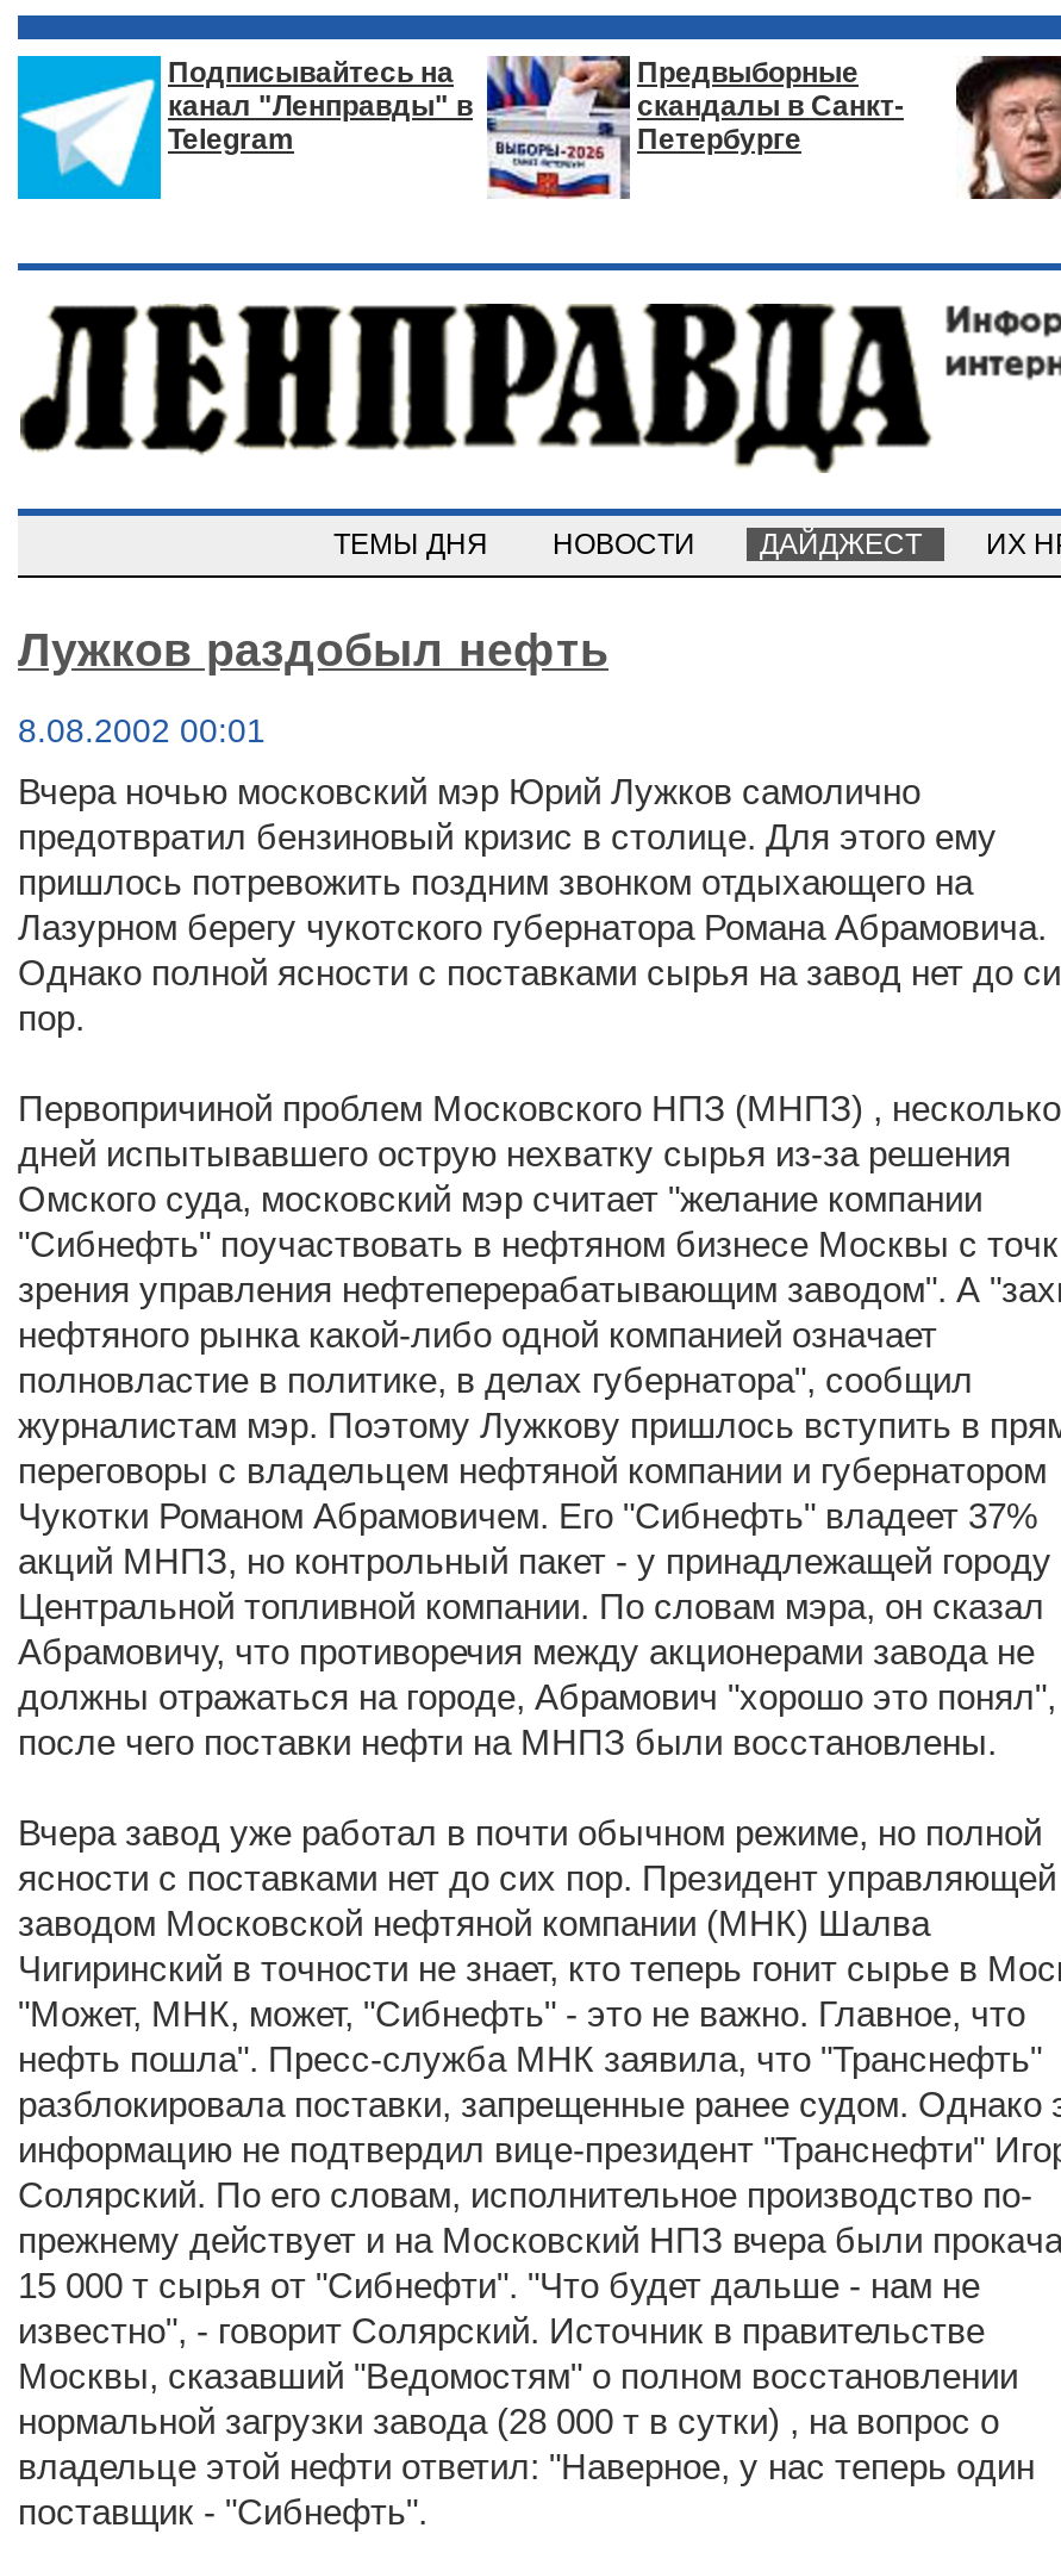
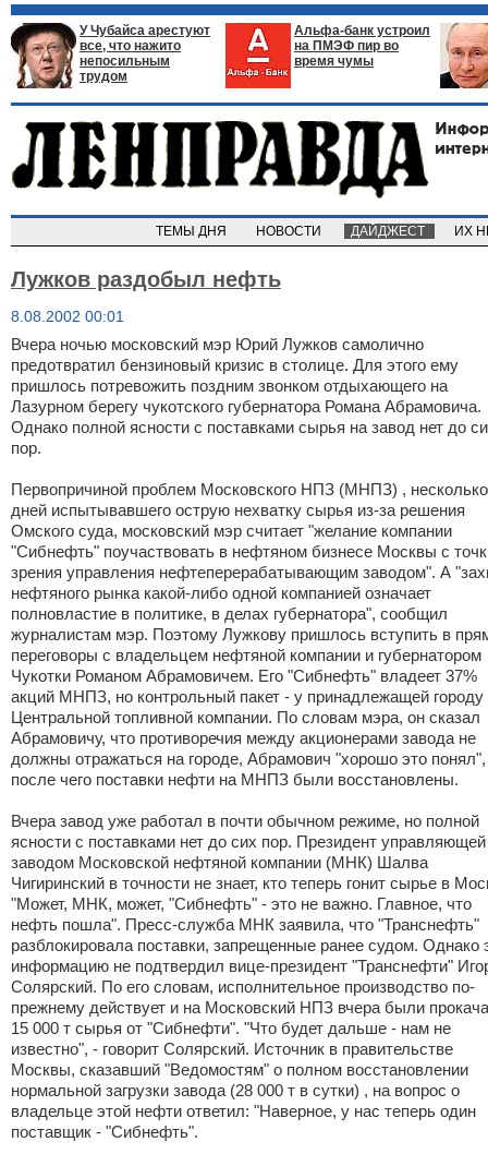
- [image]
- Подписывайтесь на
- канал "Ленправды" в
- Telegram
+ [image]
+ У Чубайса арестуют
+ все, что нажито
+ непосильным
+ трудом

- [image]
- Предвыборные
- скандалы в Санкт-
- Петербурге
+ [image]
+ Альфа-банк устроил
+ на ПМЭФ пир во
+ время чумы

- [image]
+ [image]
